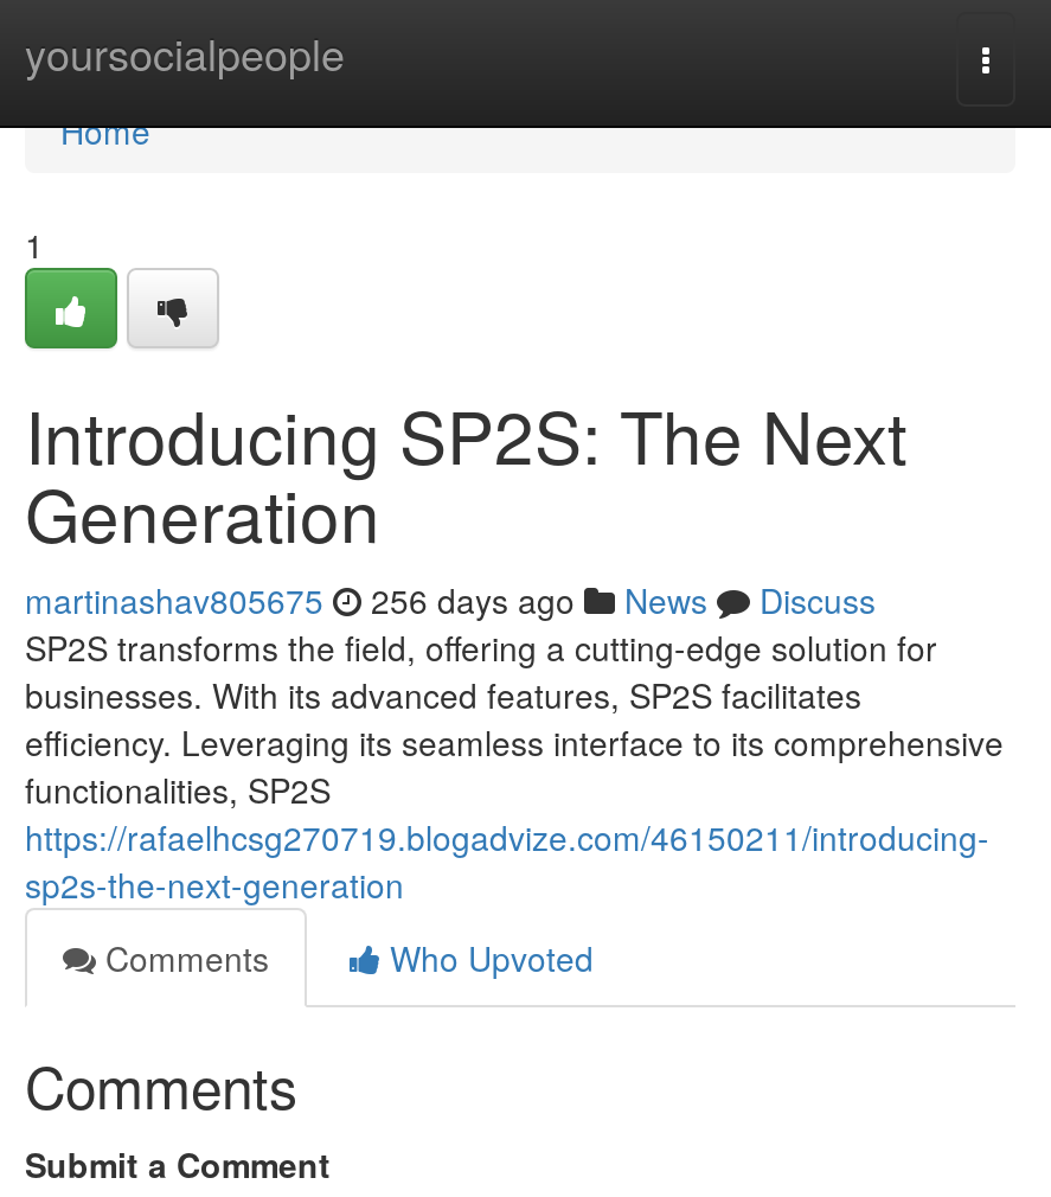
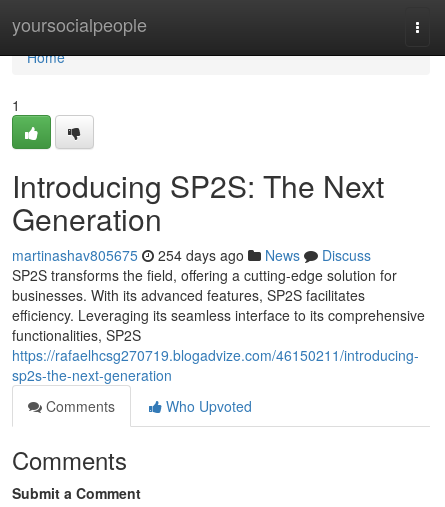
- martinashav805675 256 days ago News Discuss
+ martinashav805675 254 days ago News Discuss
